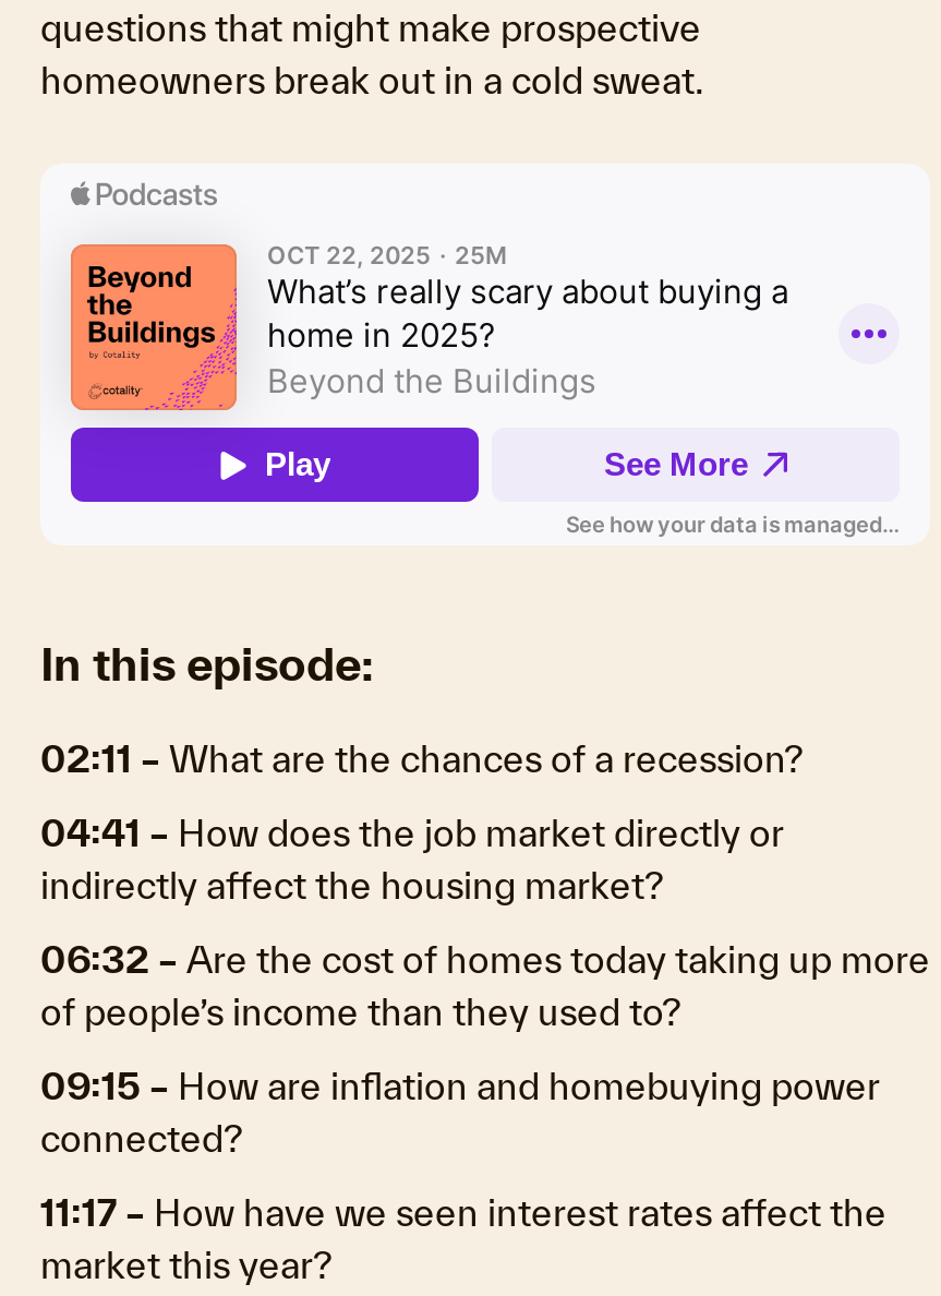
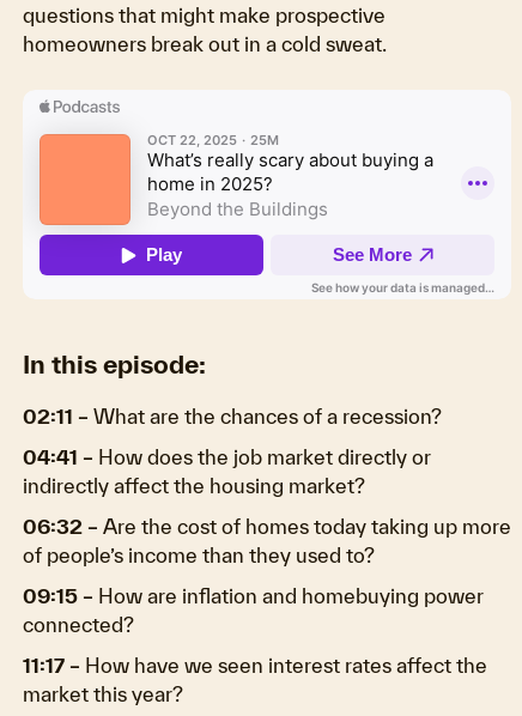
- [image]
